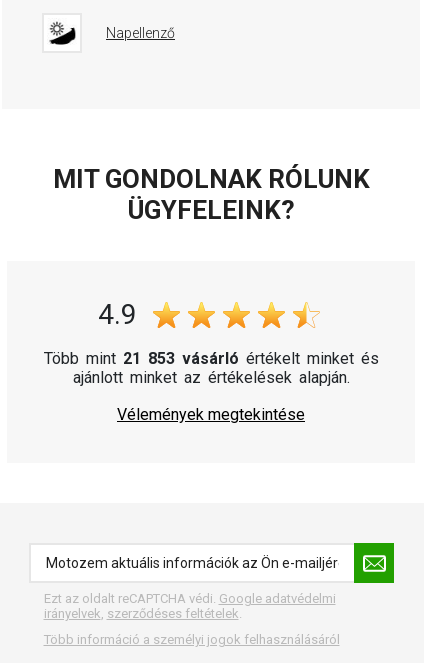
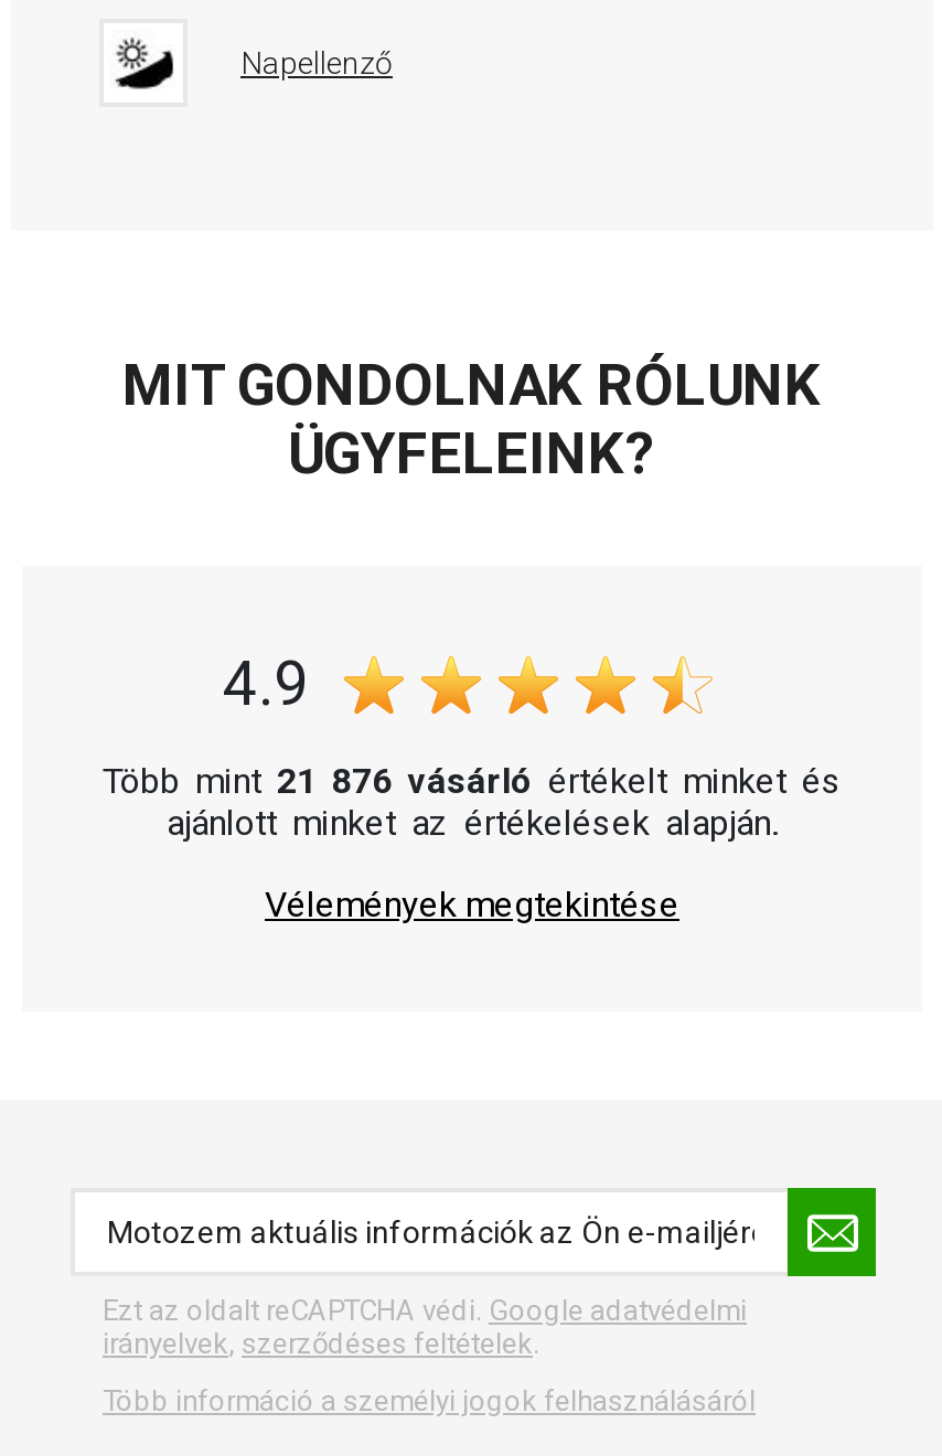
- Több mint 21 853 vásárló értékelt minket és
+ Több mint 21 876 vásárló értékelt minket és
